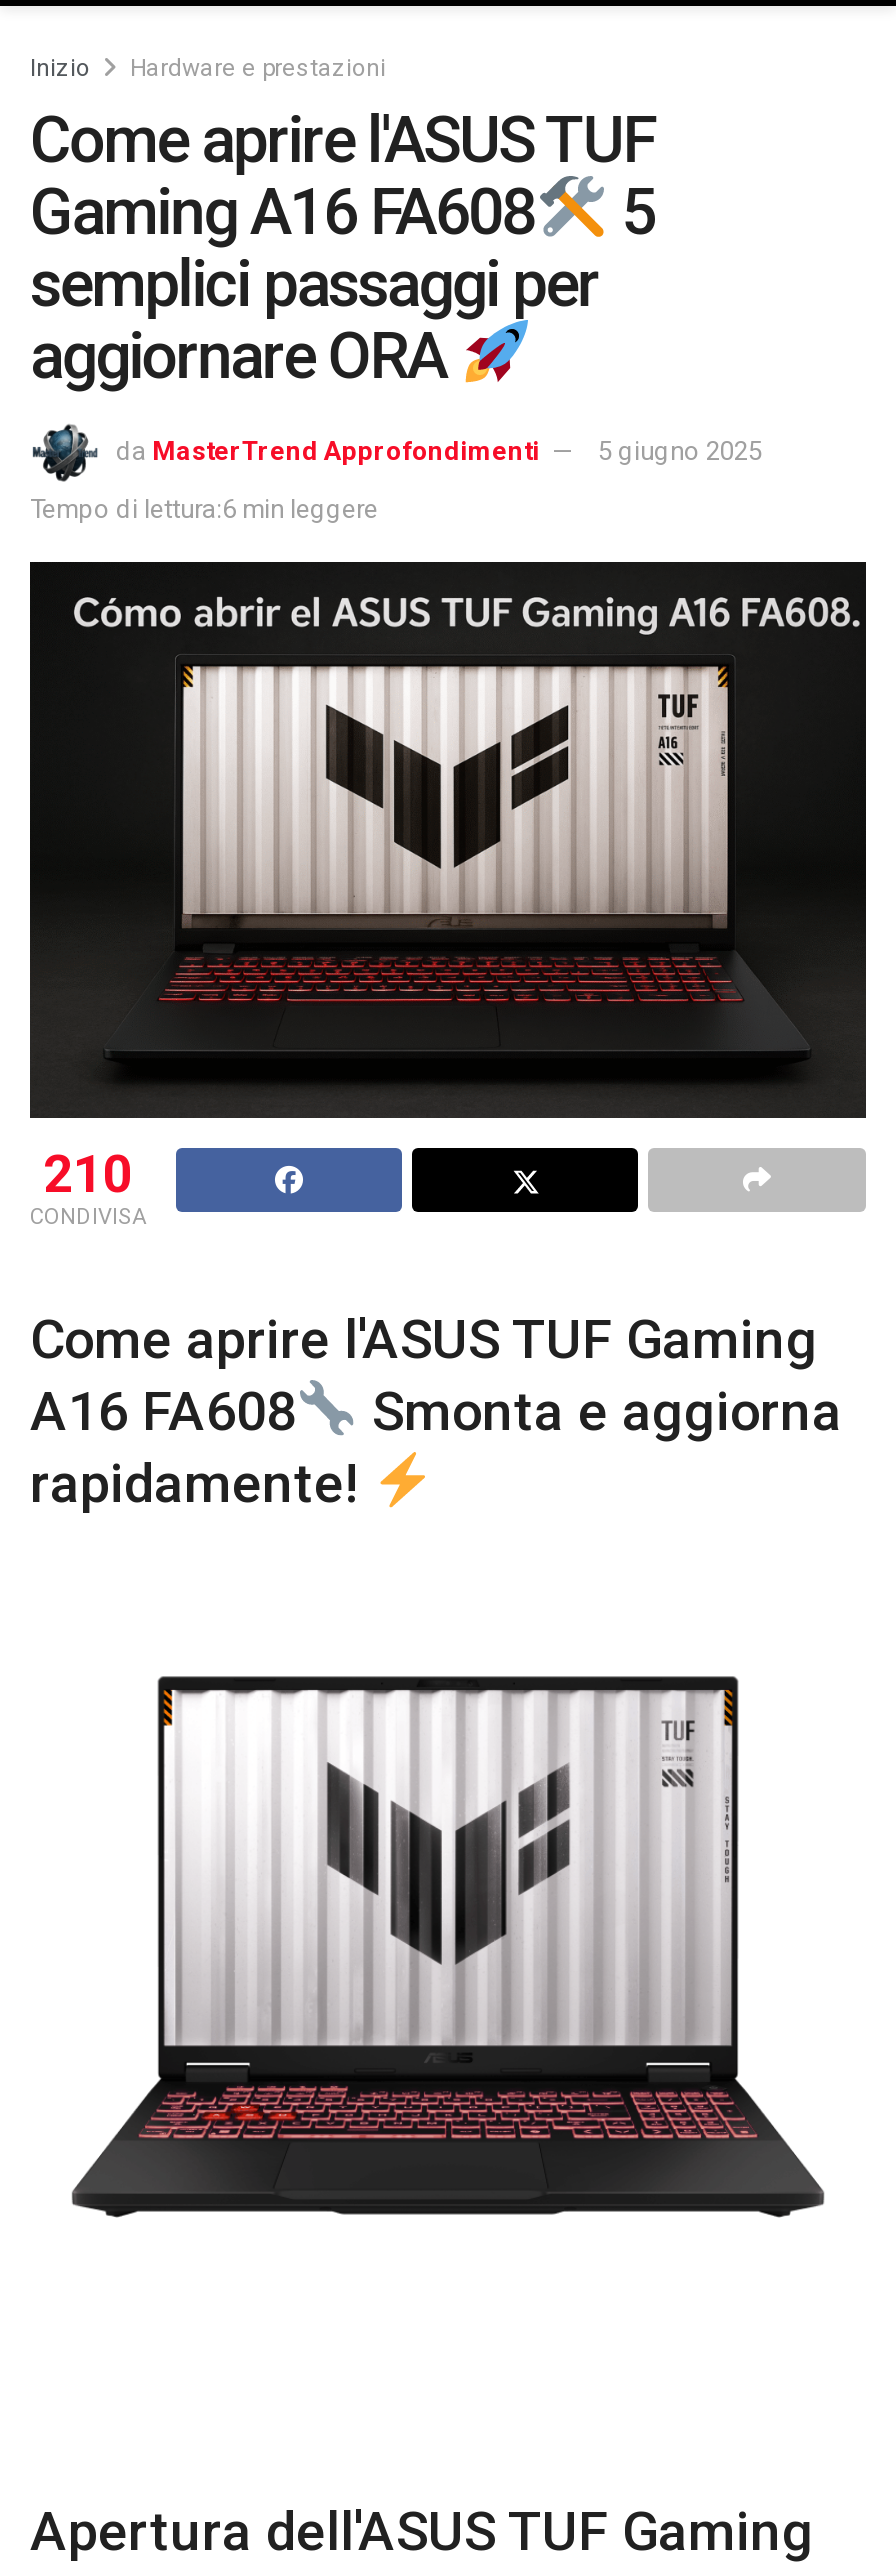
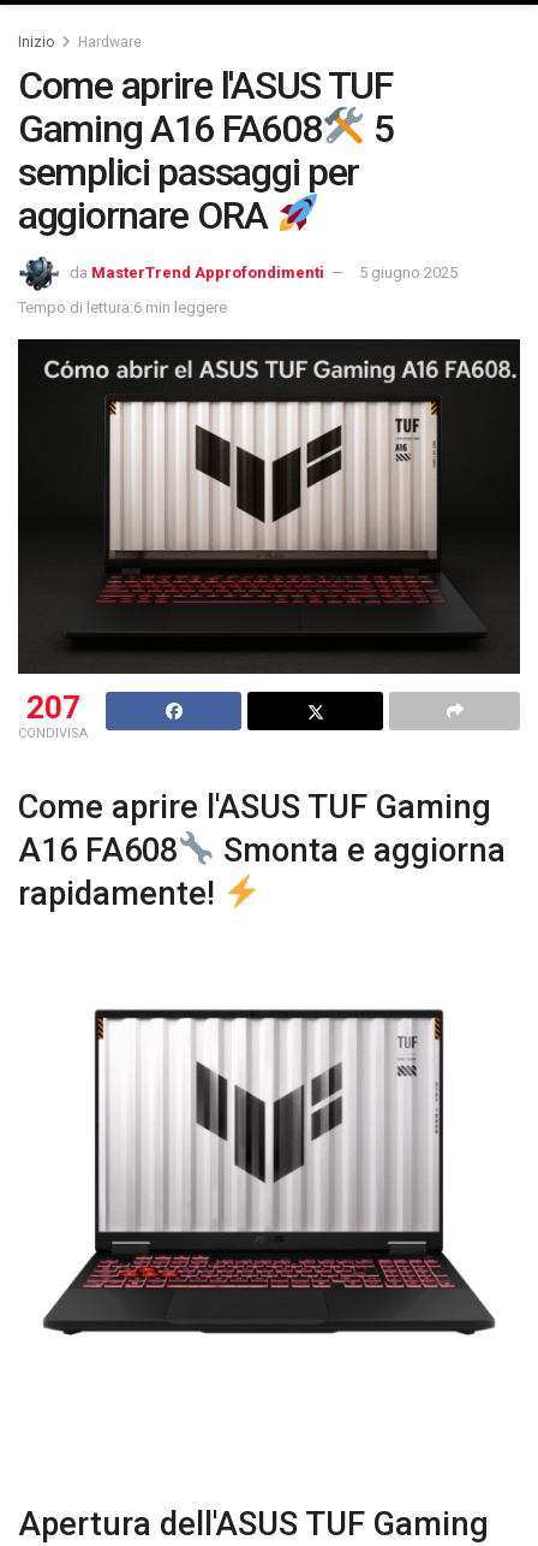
- Hardware e prestazioni
+ Hardware

- 210
+ 207
